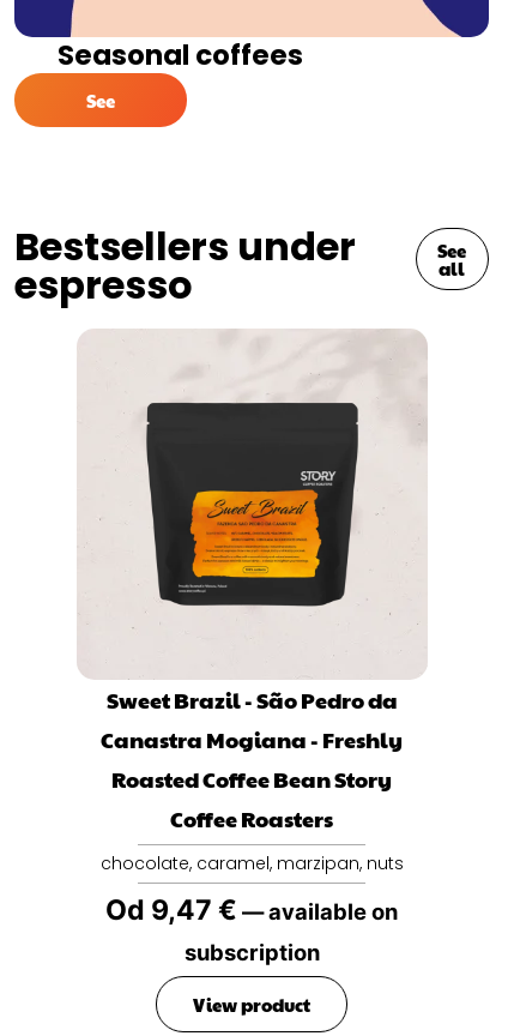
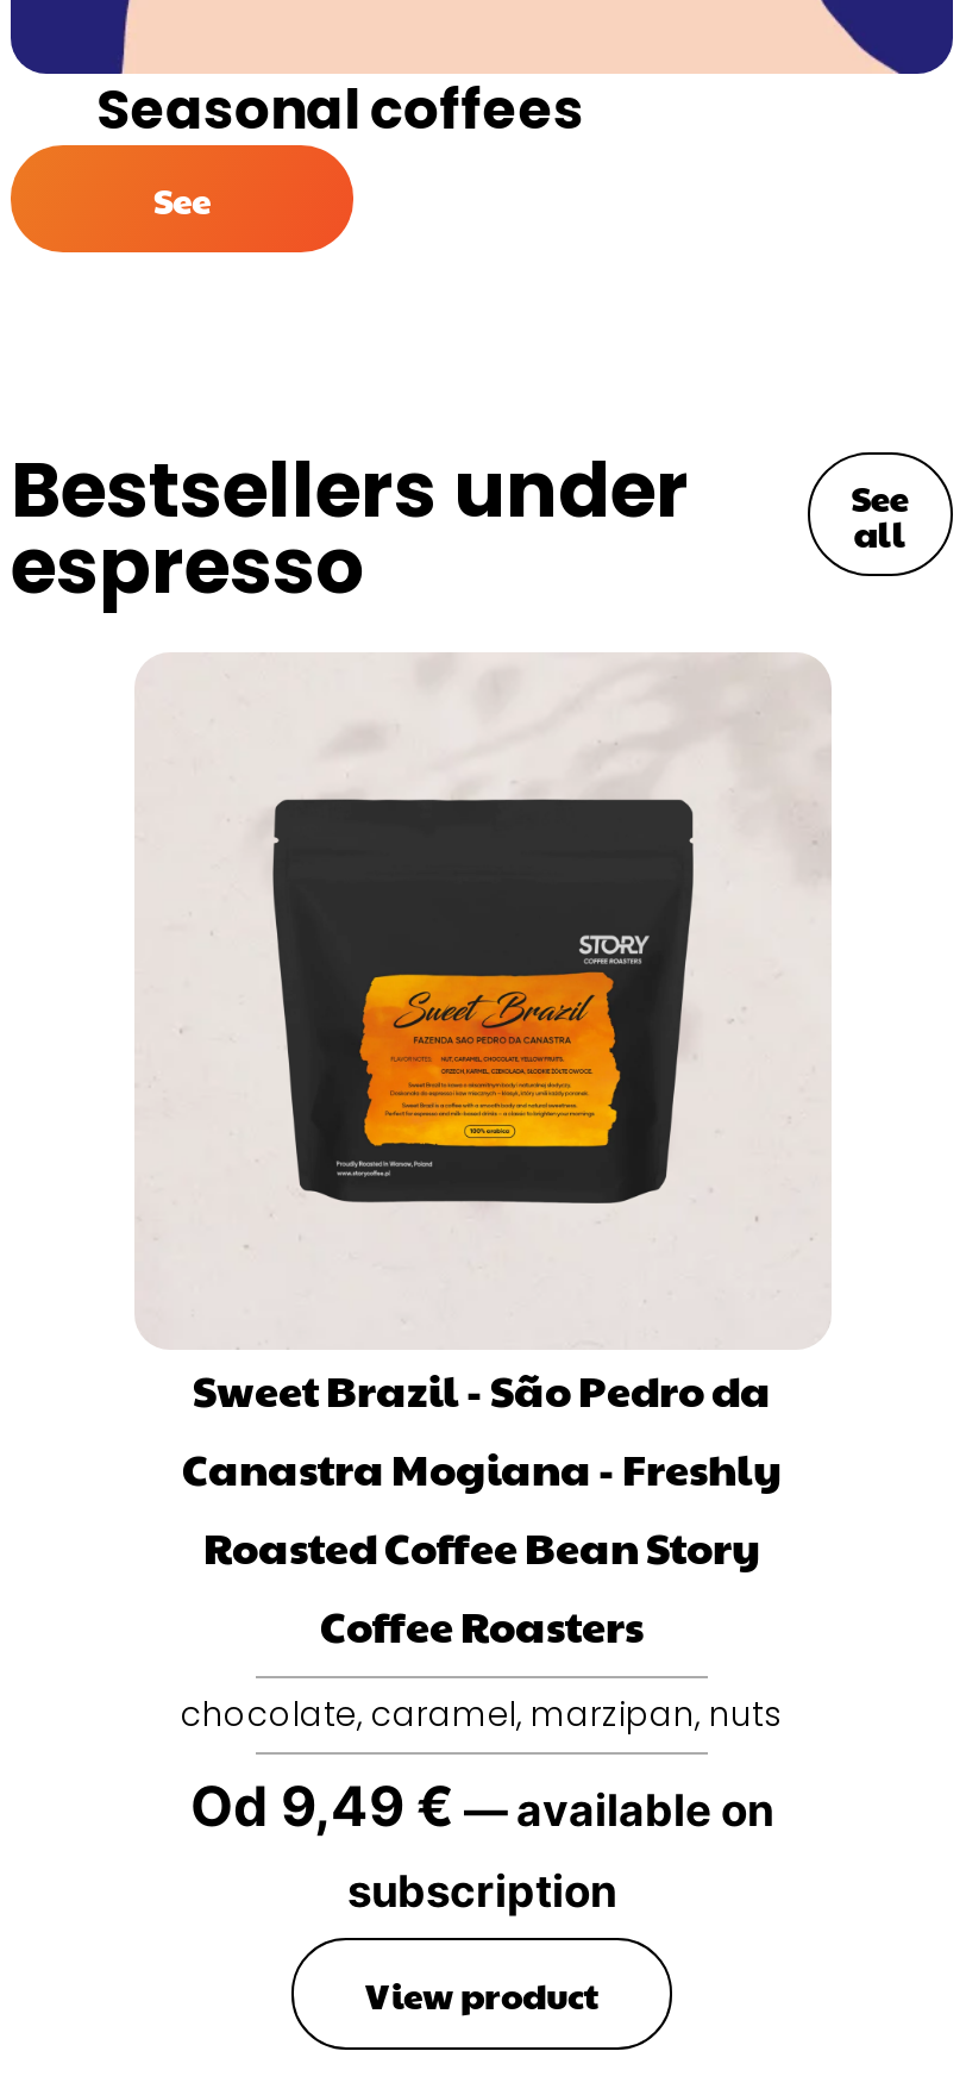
- Od 9,47 € —available on
+ Od 9,49 € —available on
